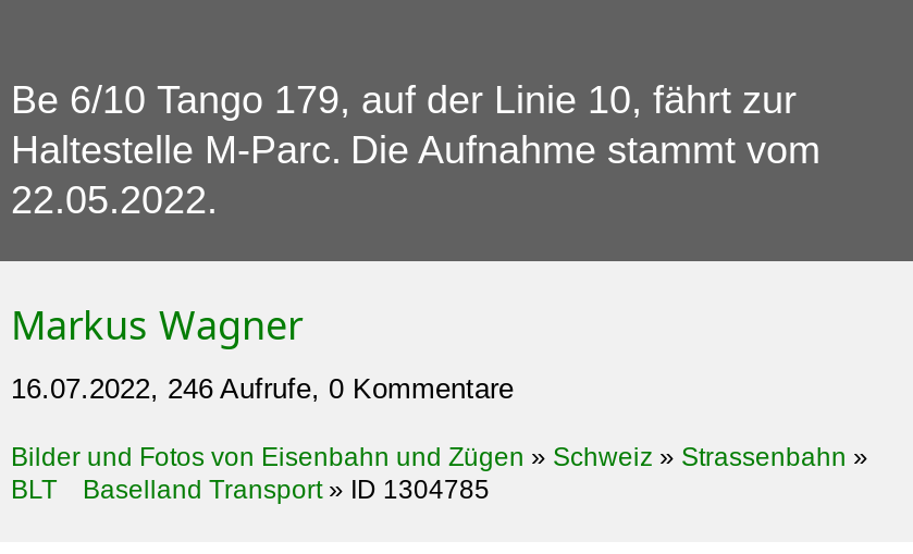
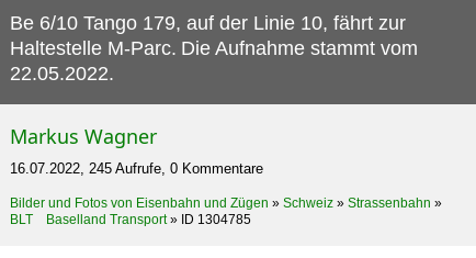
- 16.07.2022, 246 Aufrufe, 0 Kommentare
+ 16.07.2022, 245 Aufrufe, 0 Kommentare
